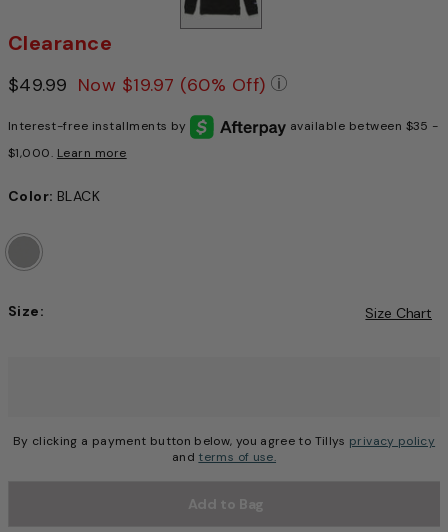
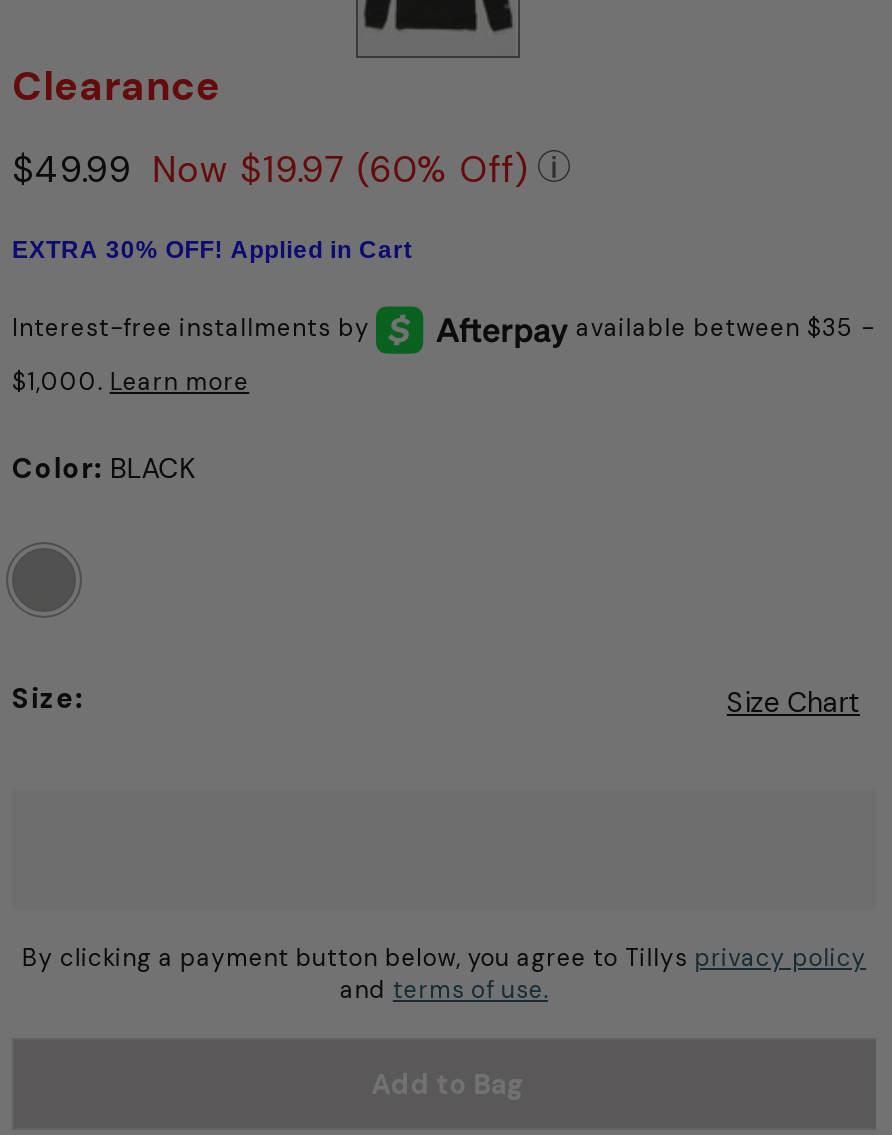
+ EXTRA 30% OFF! Applied in Cart
